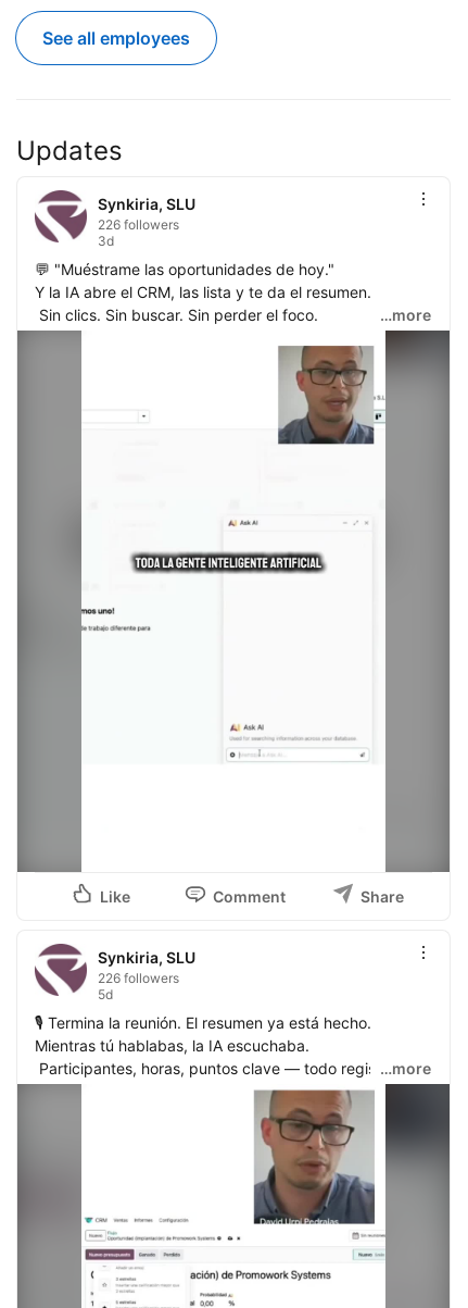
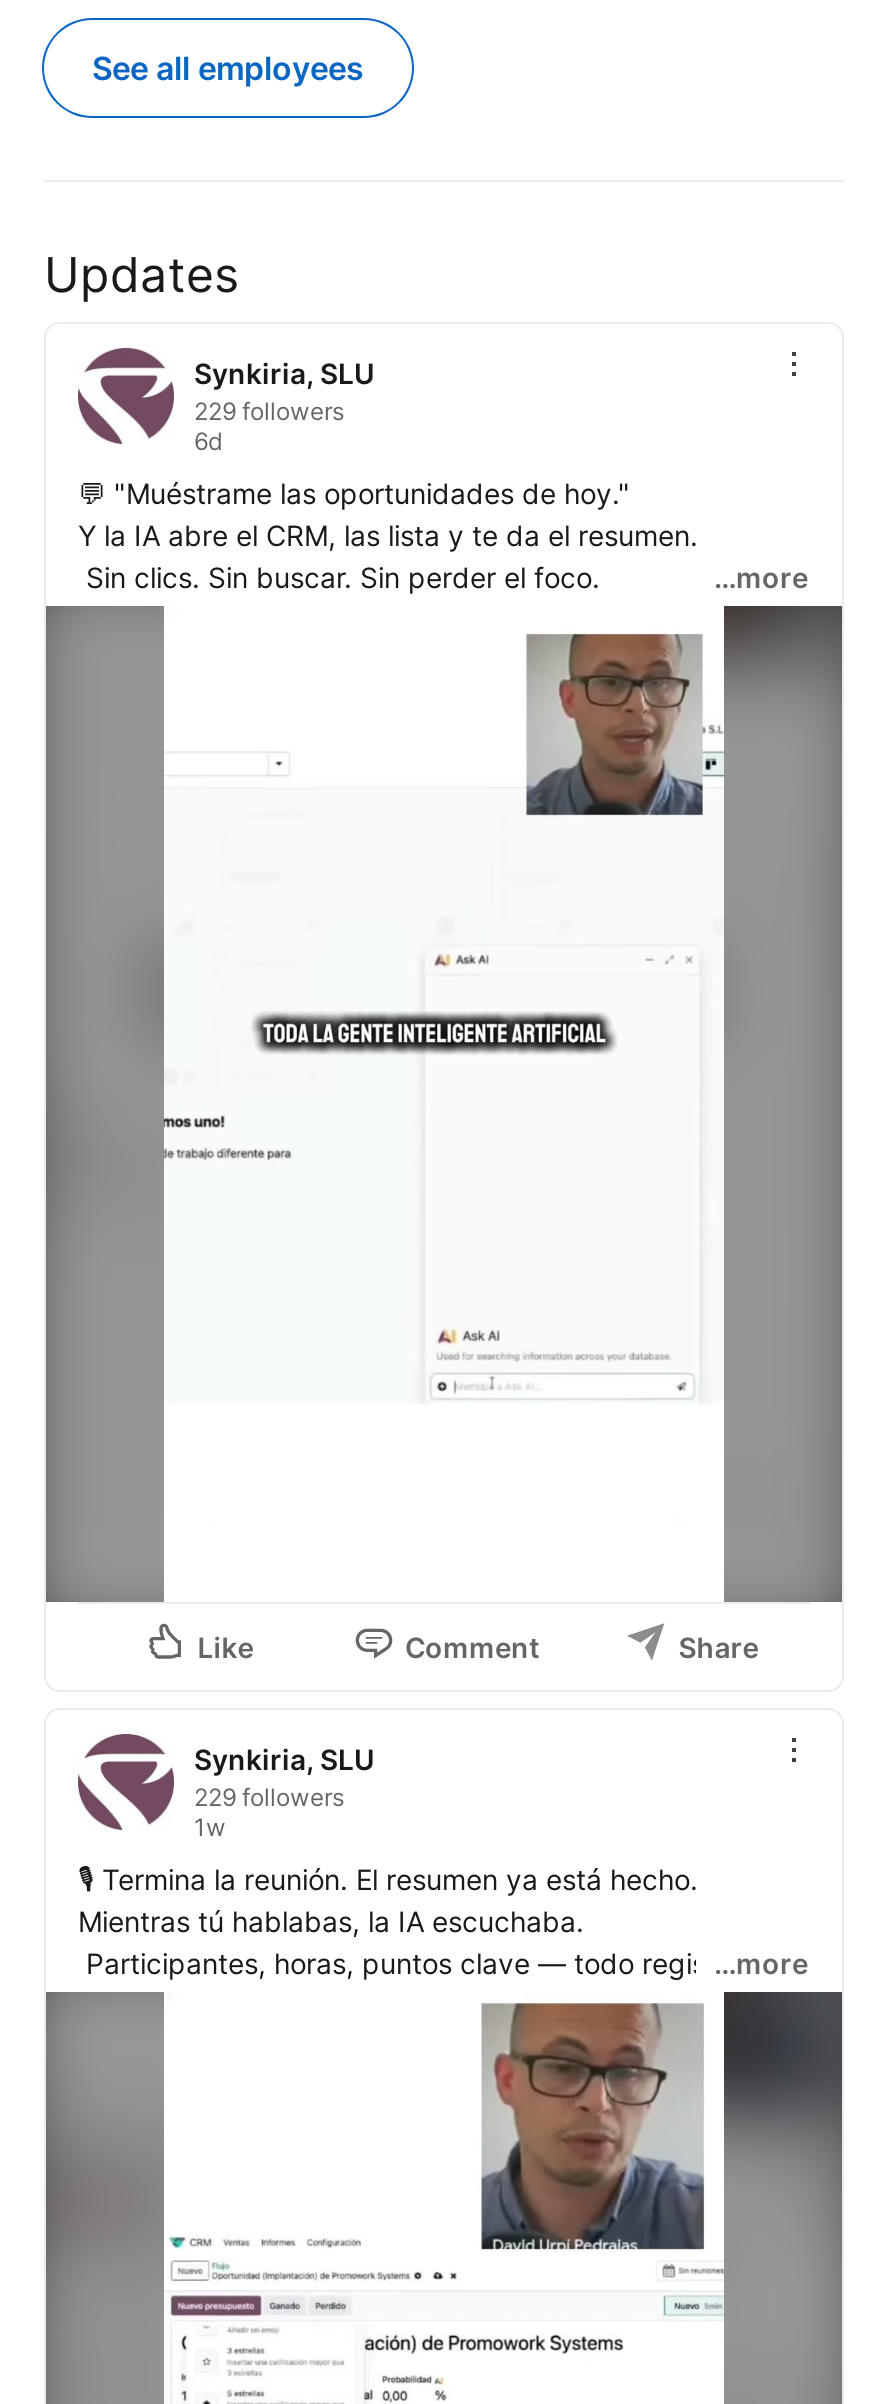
- 226 followers
- 3d
+ 229 followers
+ 6d

- 226 followers
- 5d
+ 229 followers
+ 1w
